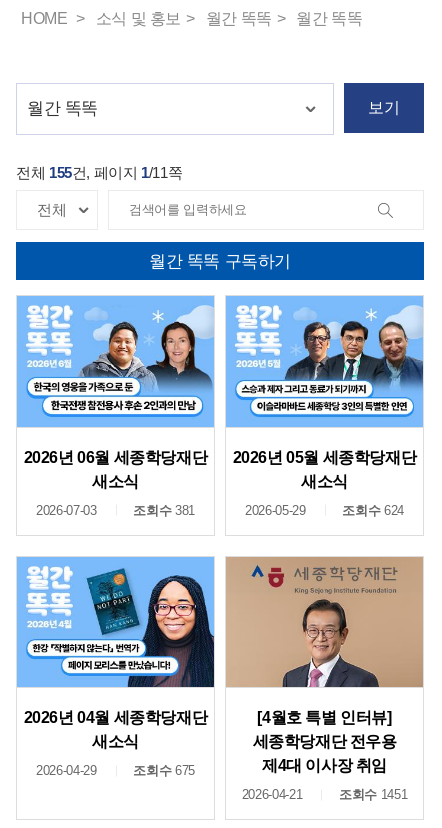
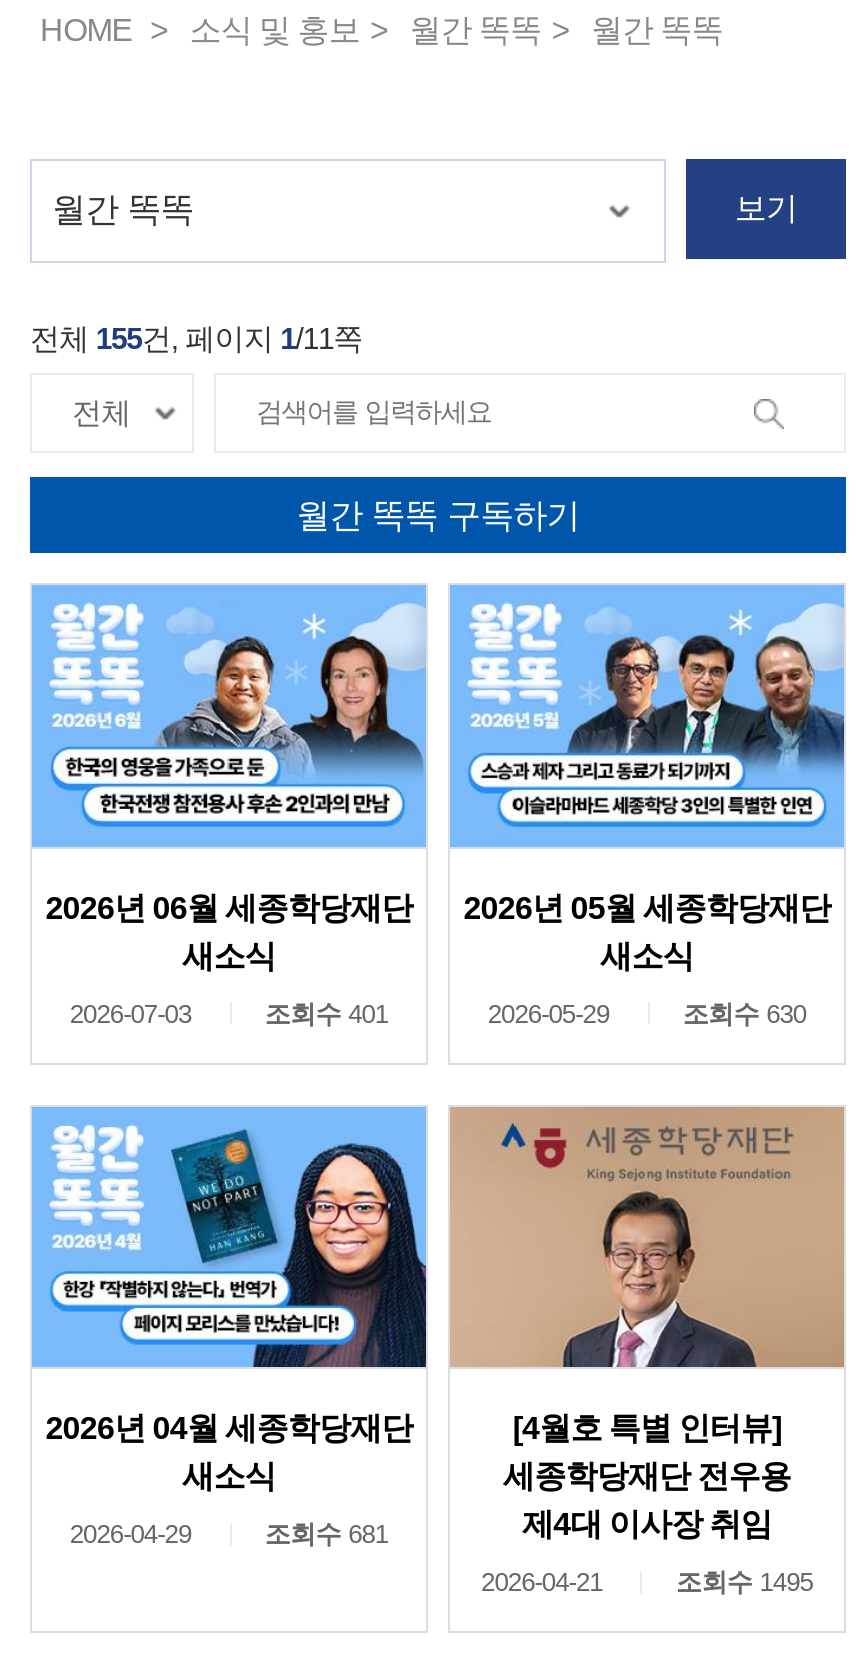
- 조회수 381
+ 조회수 401

- 조회수 624
+ 조회수 630

- 조회수 675
+ 조회수 681

- 조회수 1451
+ 조회수 1495
